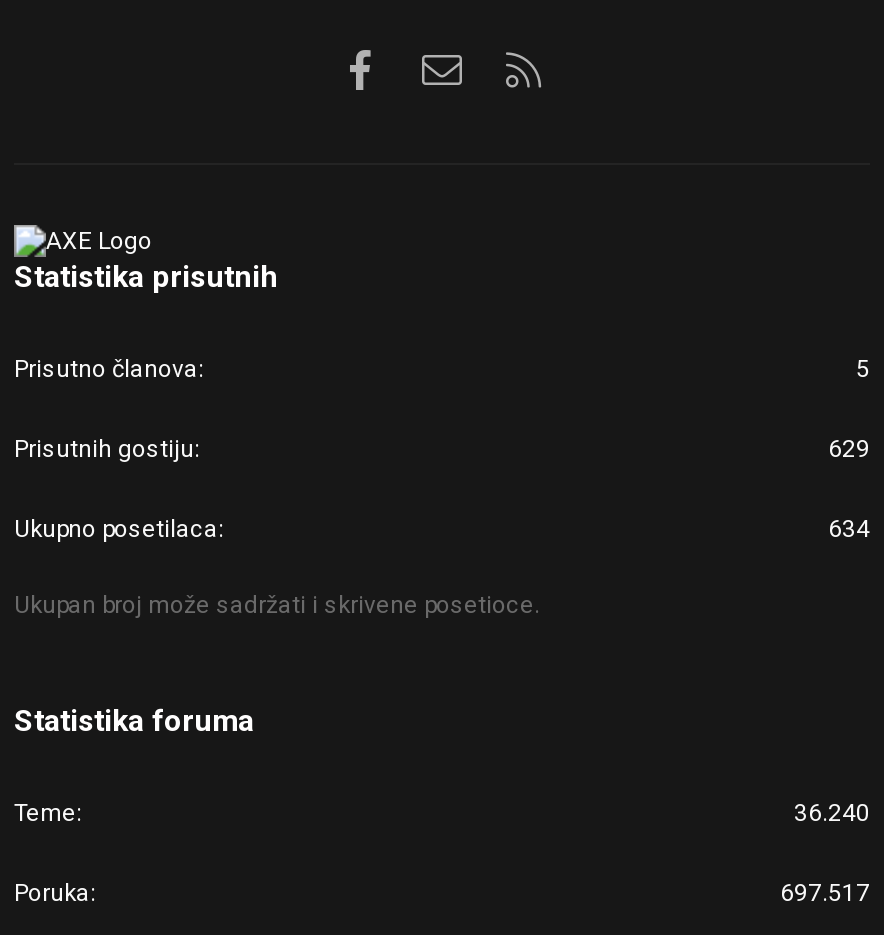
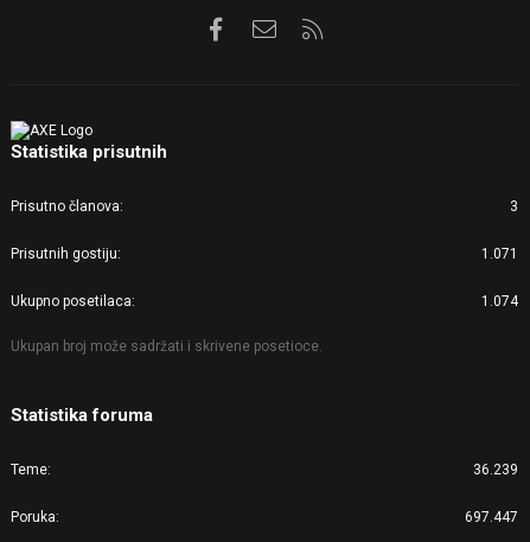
- 5
+ 3

- 629
+ 1.071

- 634
+ 1.074

- 36.240
+ 36.239

- 697.517
+ 697.447
